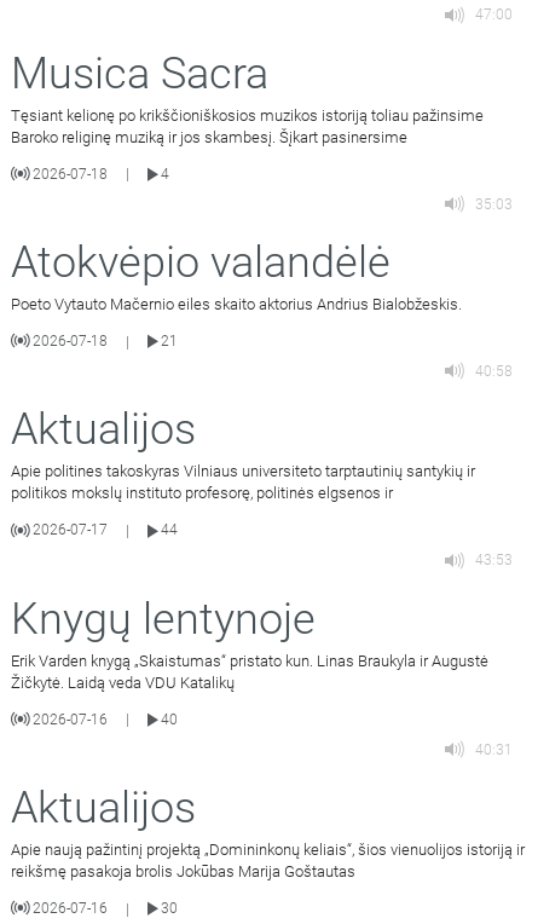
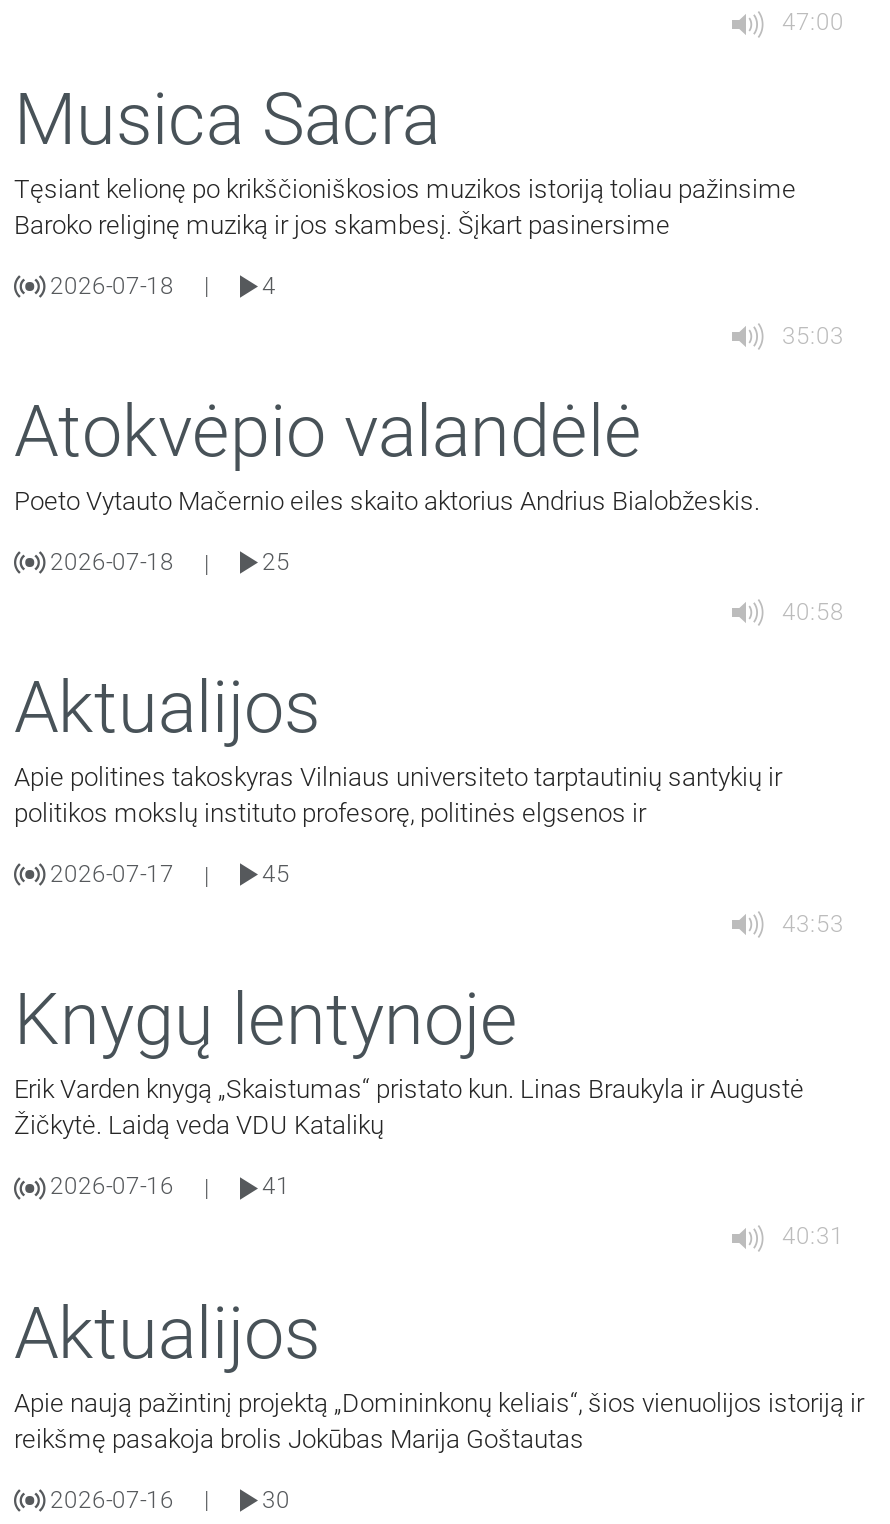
- 21
+ 25

- 44
+ 45

- 40
+ 41
